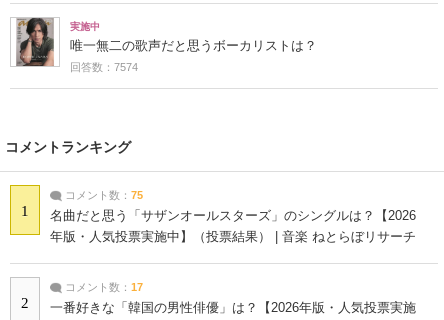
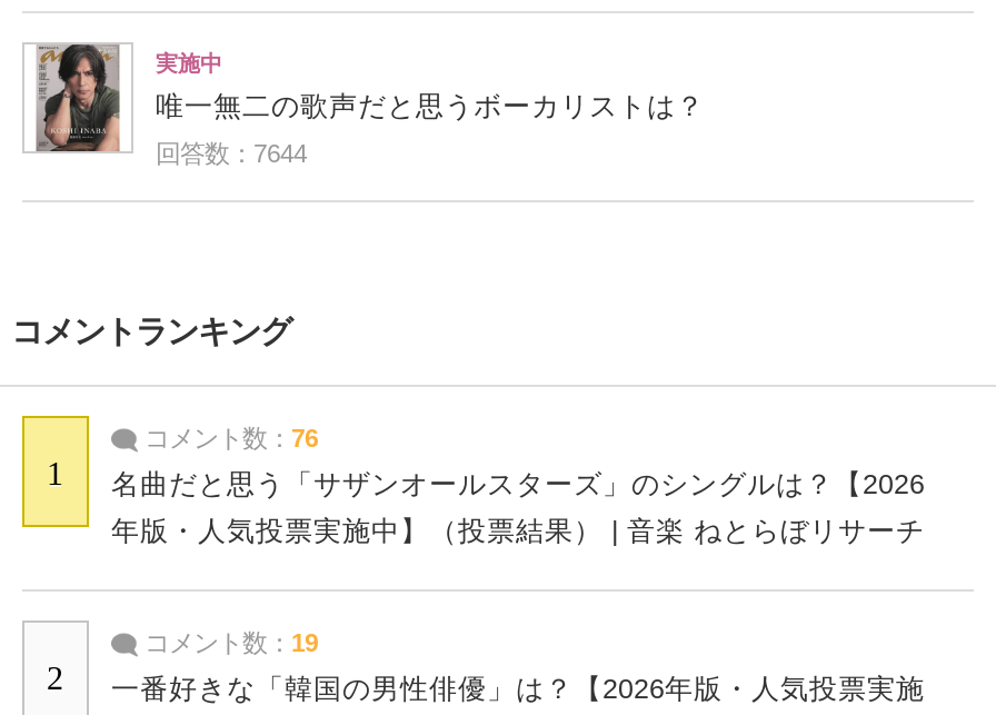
- 回答数：7574
+ 回答数：7644

- コメント数：75
+ コメント数：76

- コメント数：17
+ コメント数：19
